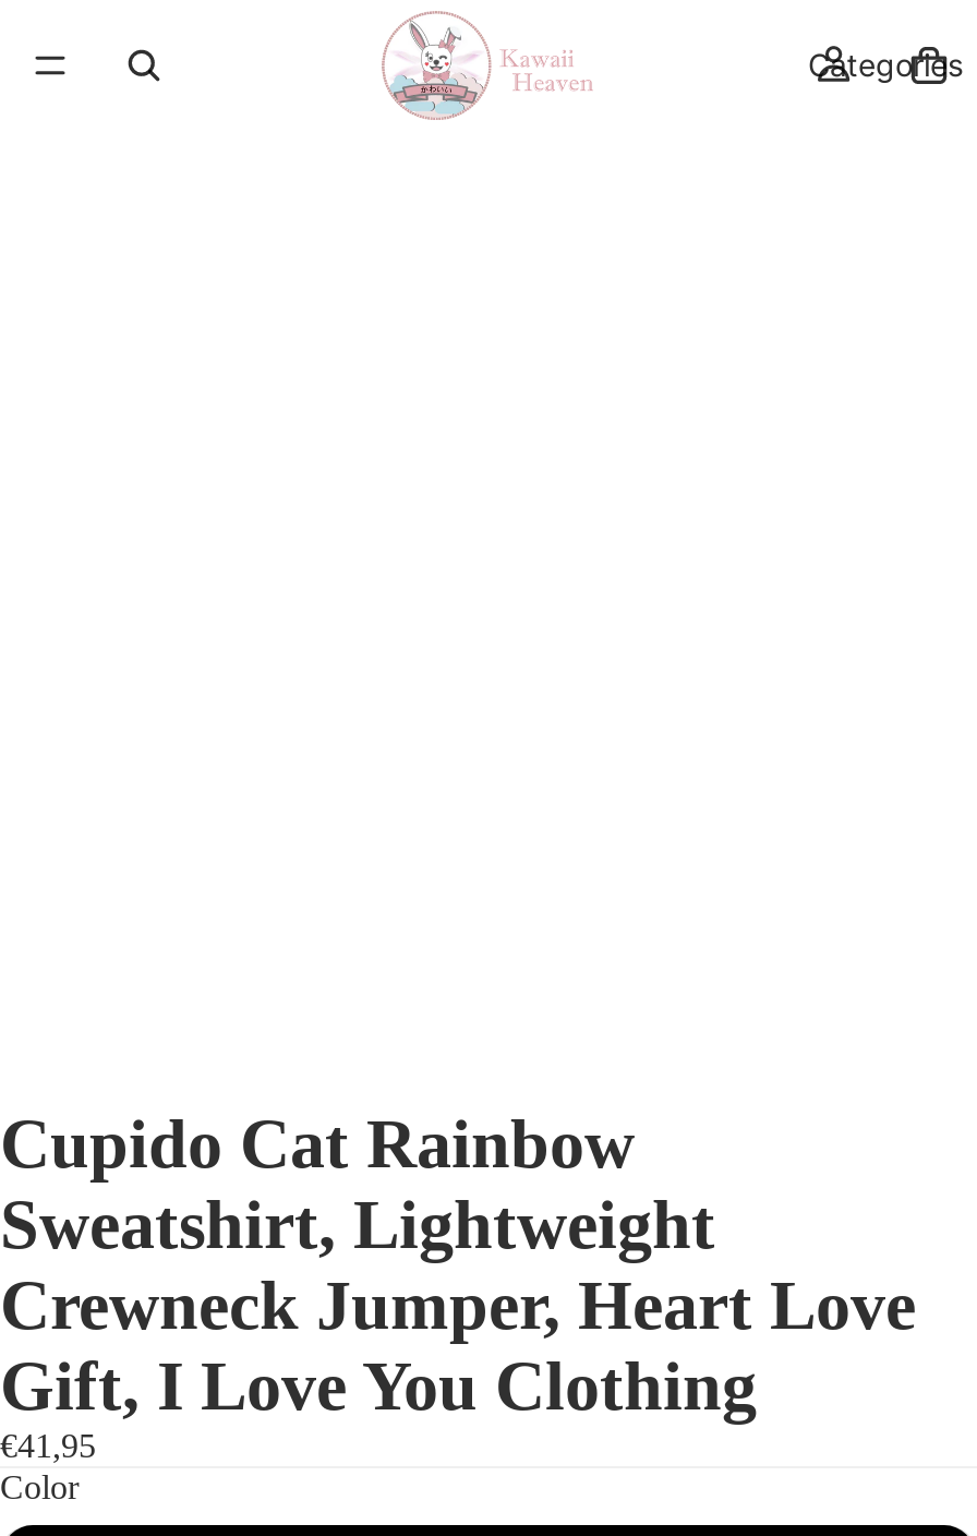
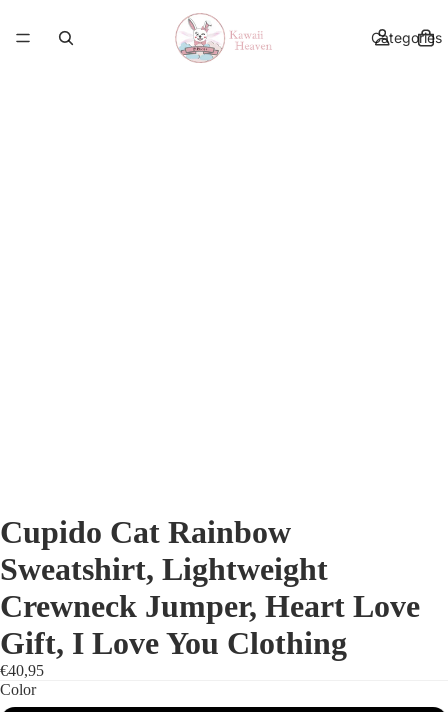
- €41,95
+ €40,95
